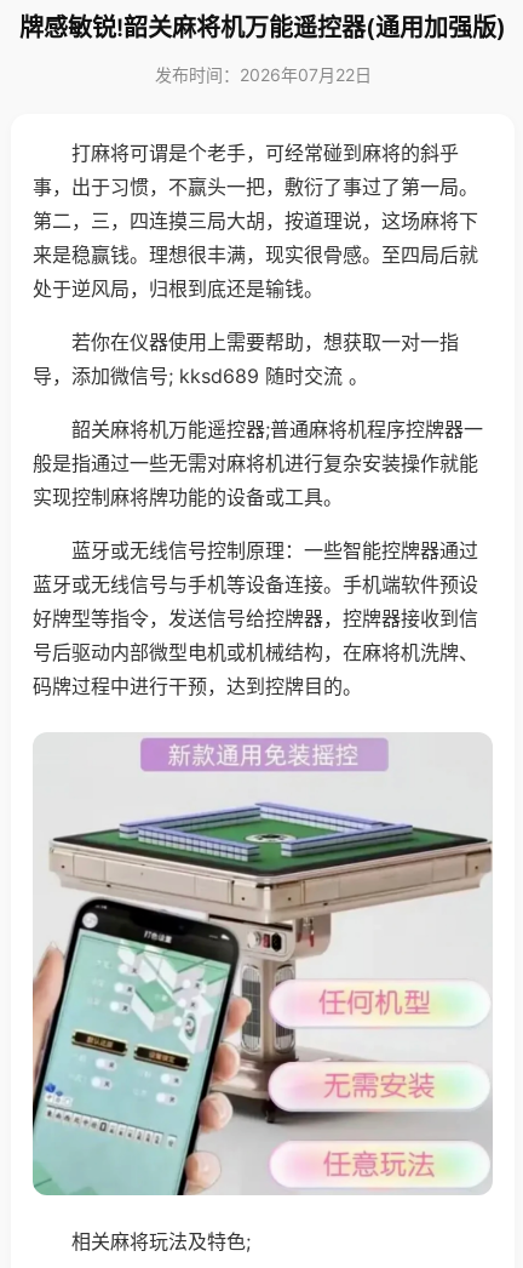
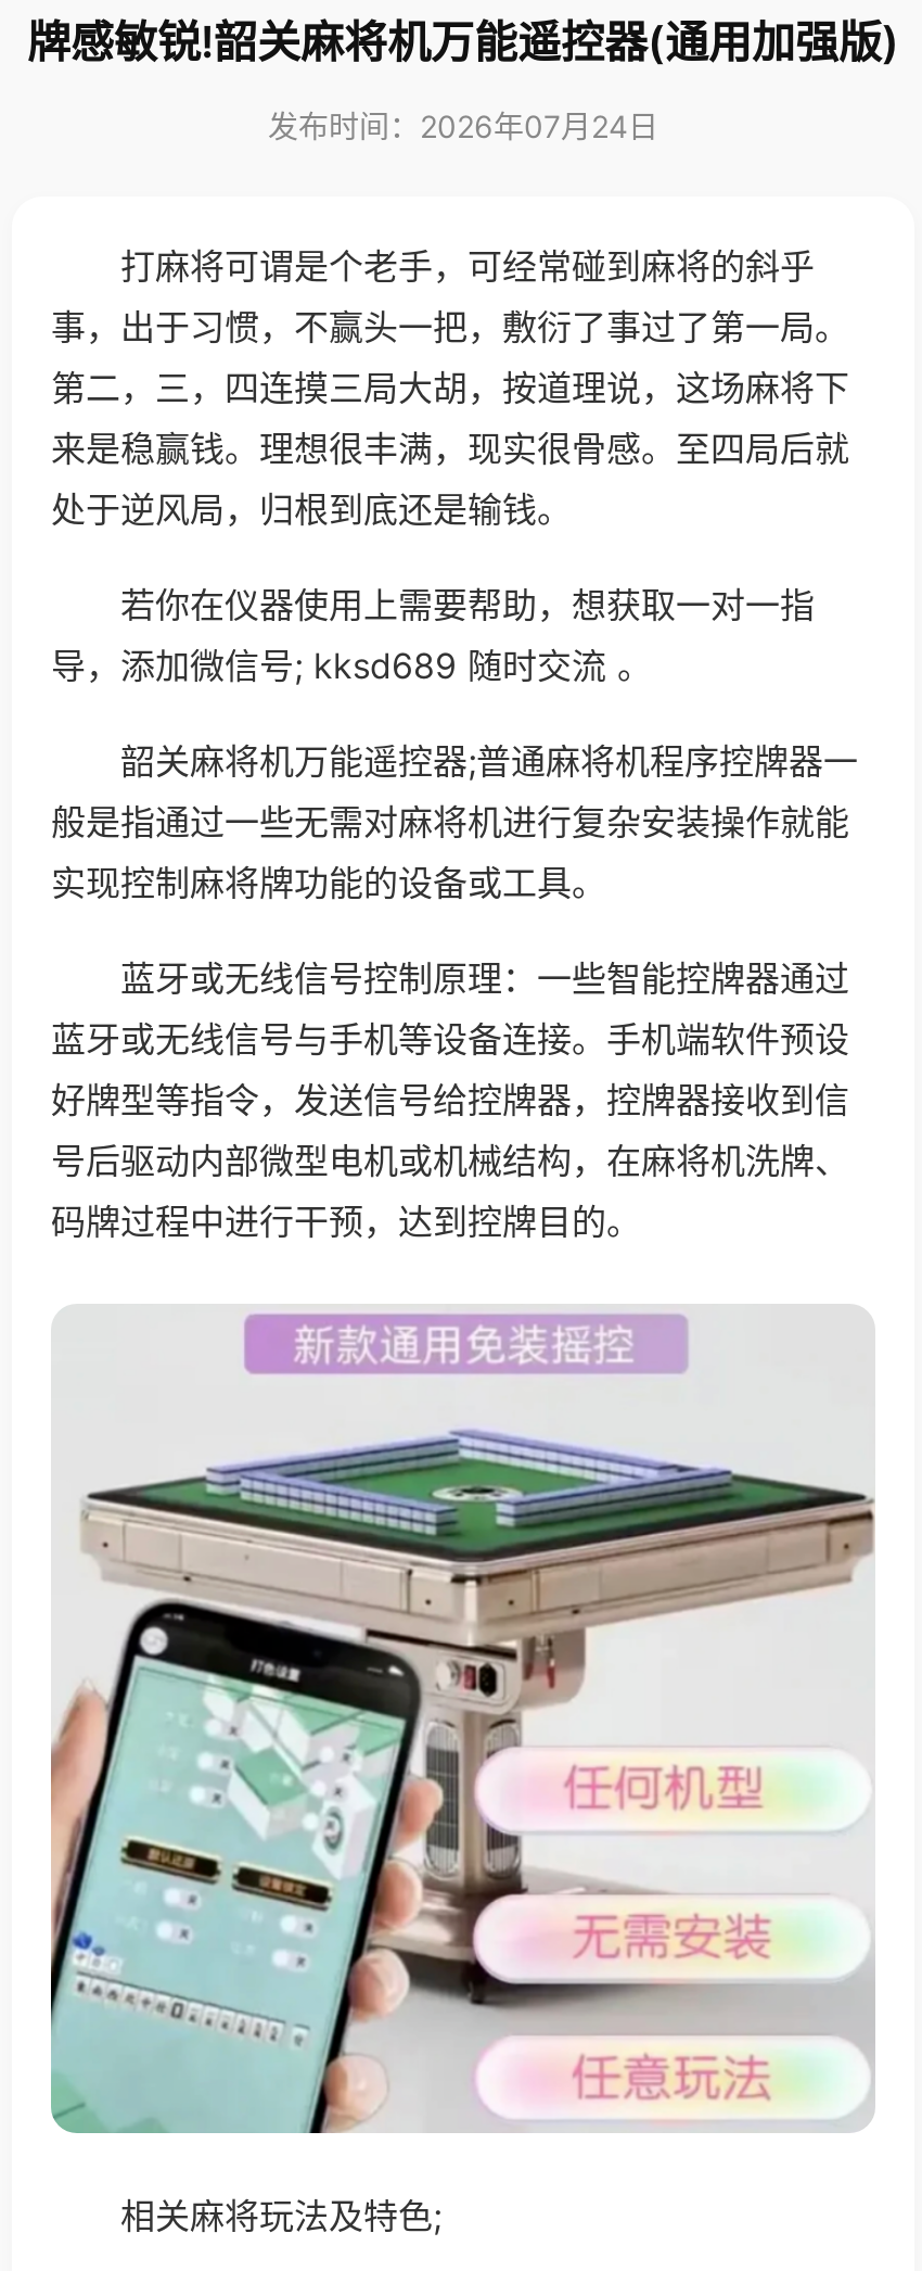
- 发布时间：2026年07月22日
+ 发布时间：2026年07月24日
